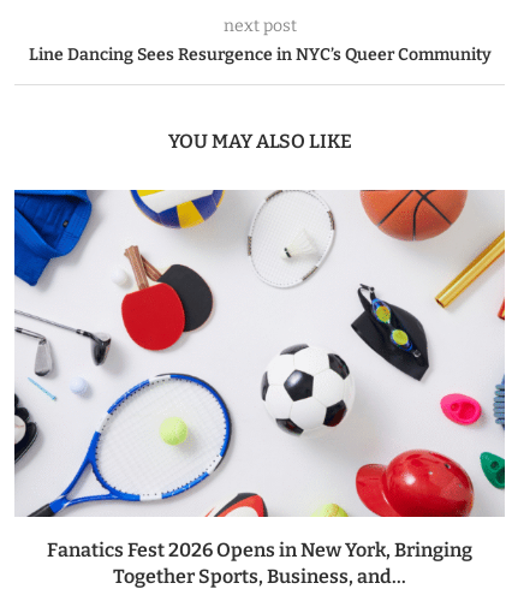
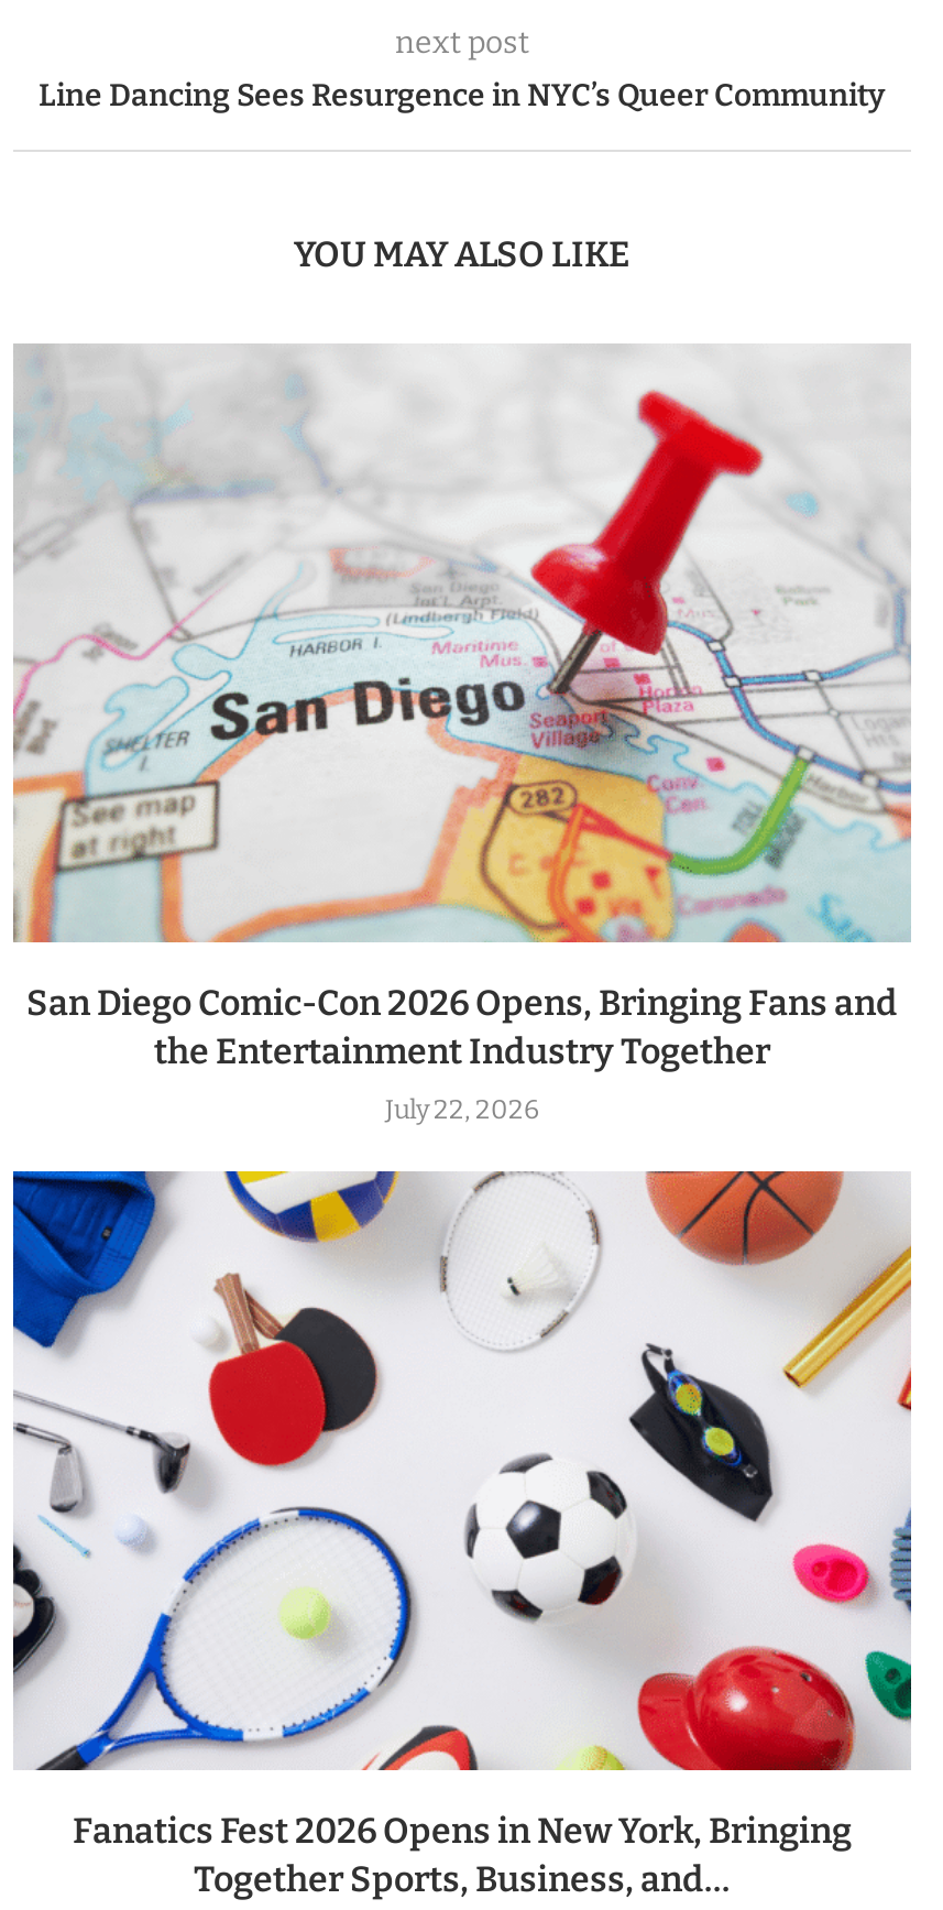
+ [image]
+ San Diego Comic-Con 2026 Opens, Bringing Fans and
+ the Entertainment Industry Together
+ July 22, 2026
